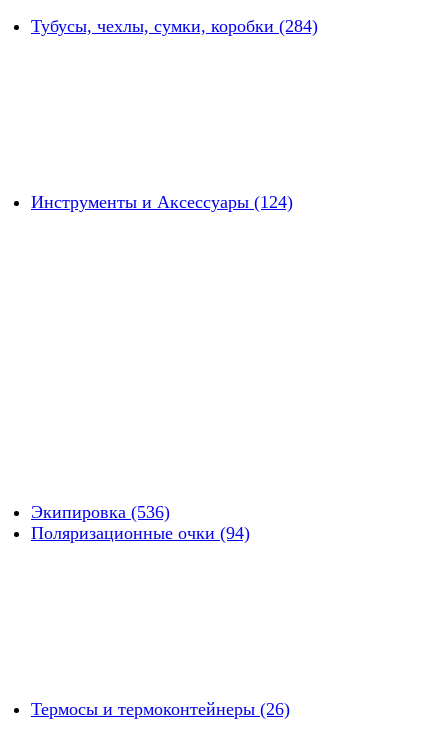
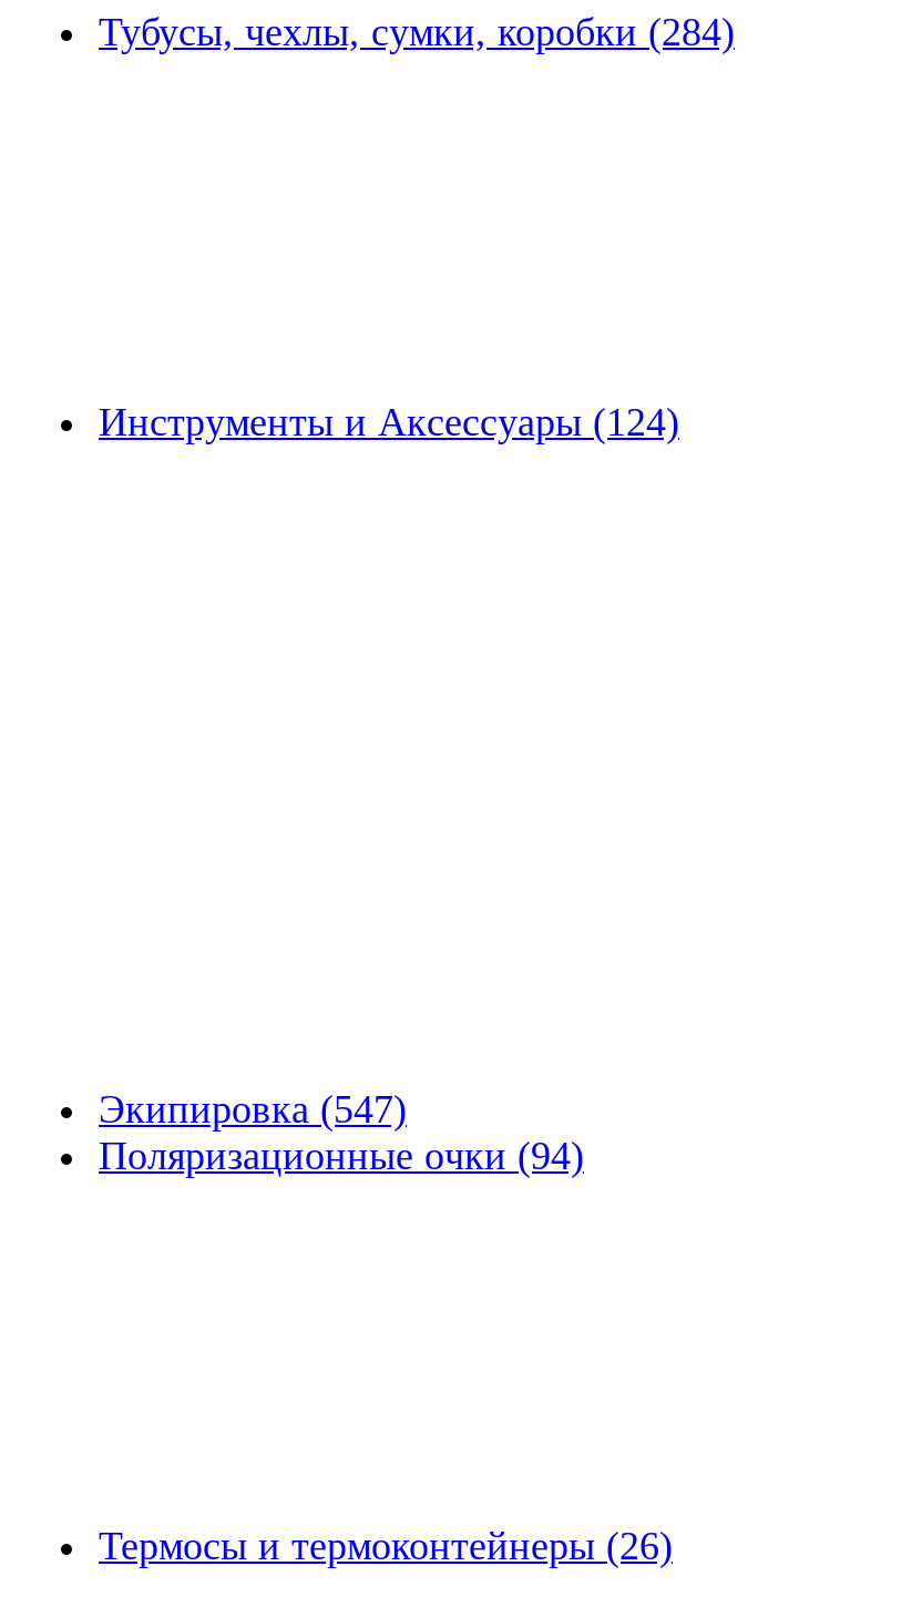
- Экипировка (536)
+ Экипировка (547)
